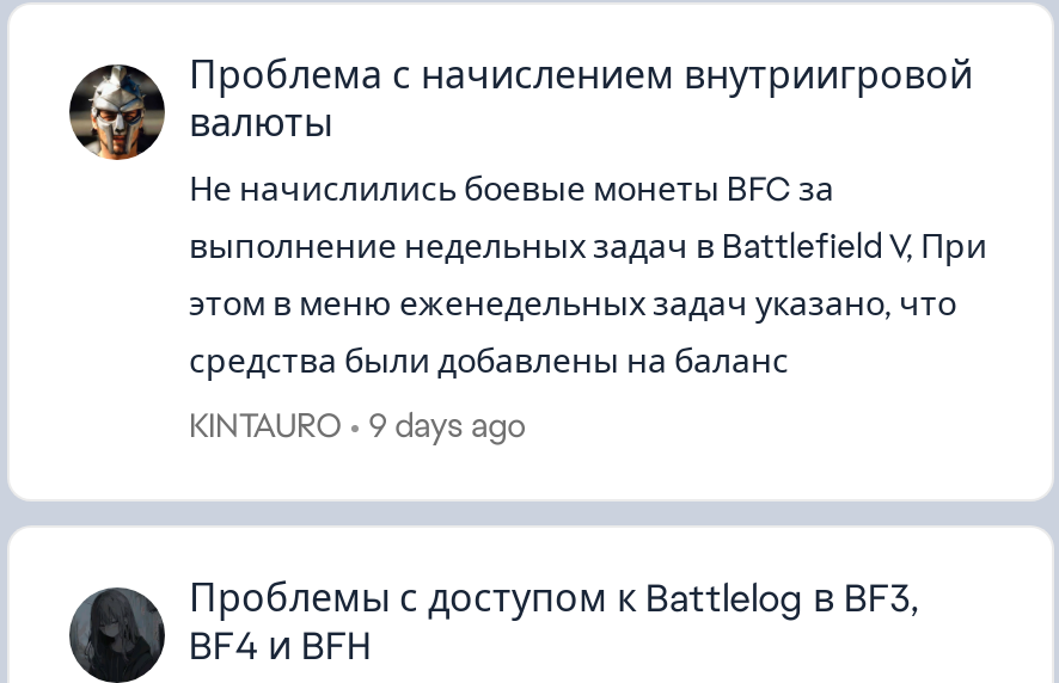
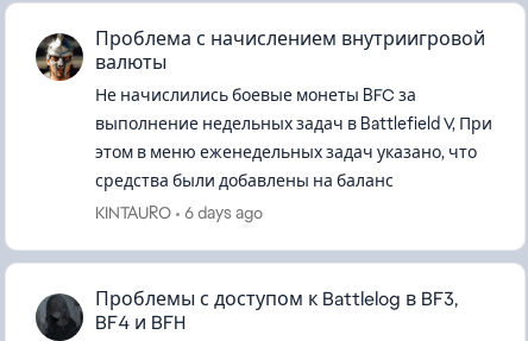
- KINTAURO 9 days ago
+ KINTAURO 6 days ago
